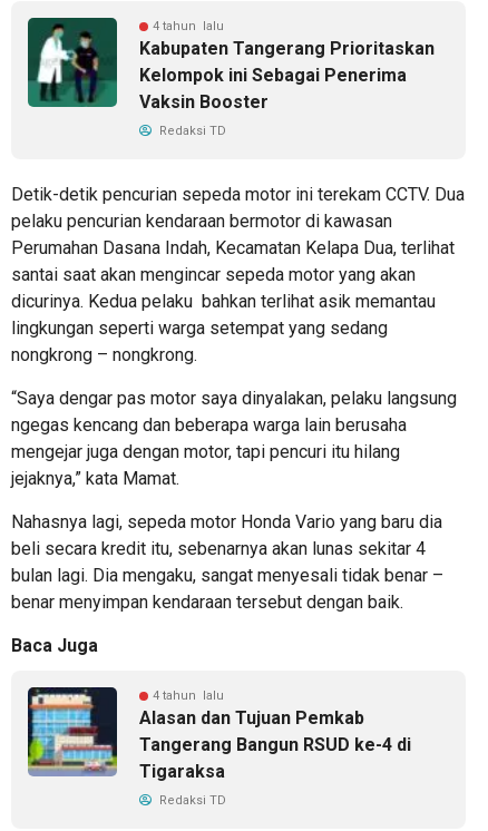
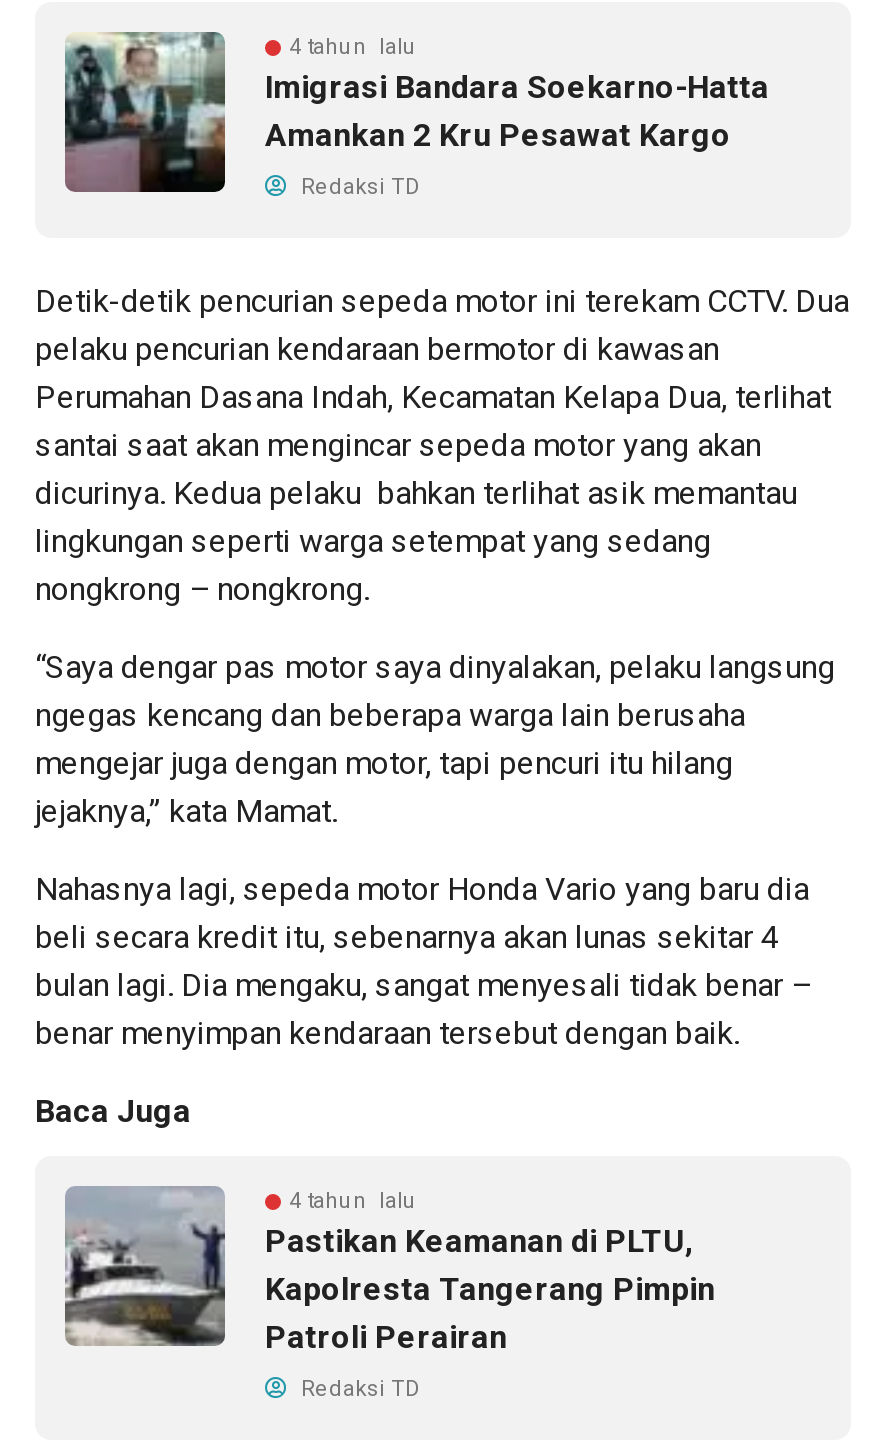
- [image]
- Kabupaten Tangerang Prioritaskan
- Kelompok ini Sebagai Penerima
- Vaksin Booster
+ [image]
+ Imigrasi Bandara Soekarno-Hatta
+ Amankan 2 Kru Pesawat Kargo

- [image]
- Alasan dan Tujuan Pemkab
- Tangerang Bangun RSUD ke-4 di
- Tigaraksa
+ [image]
+ Pastikan Keamanan di PLTU,
+ Kapolresta Tangerang Pimpin
+ Patroli Perairan
